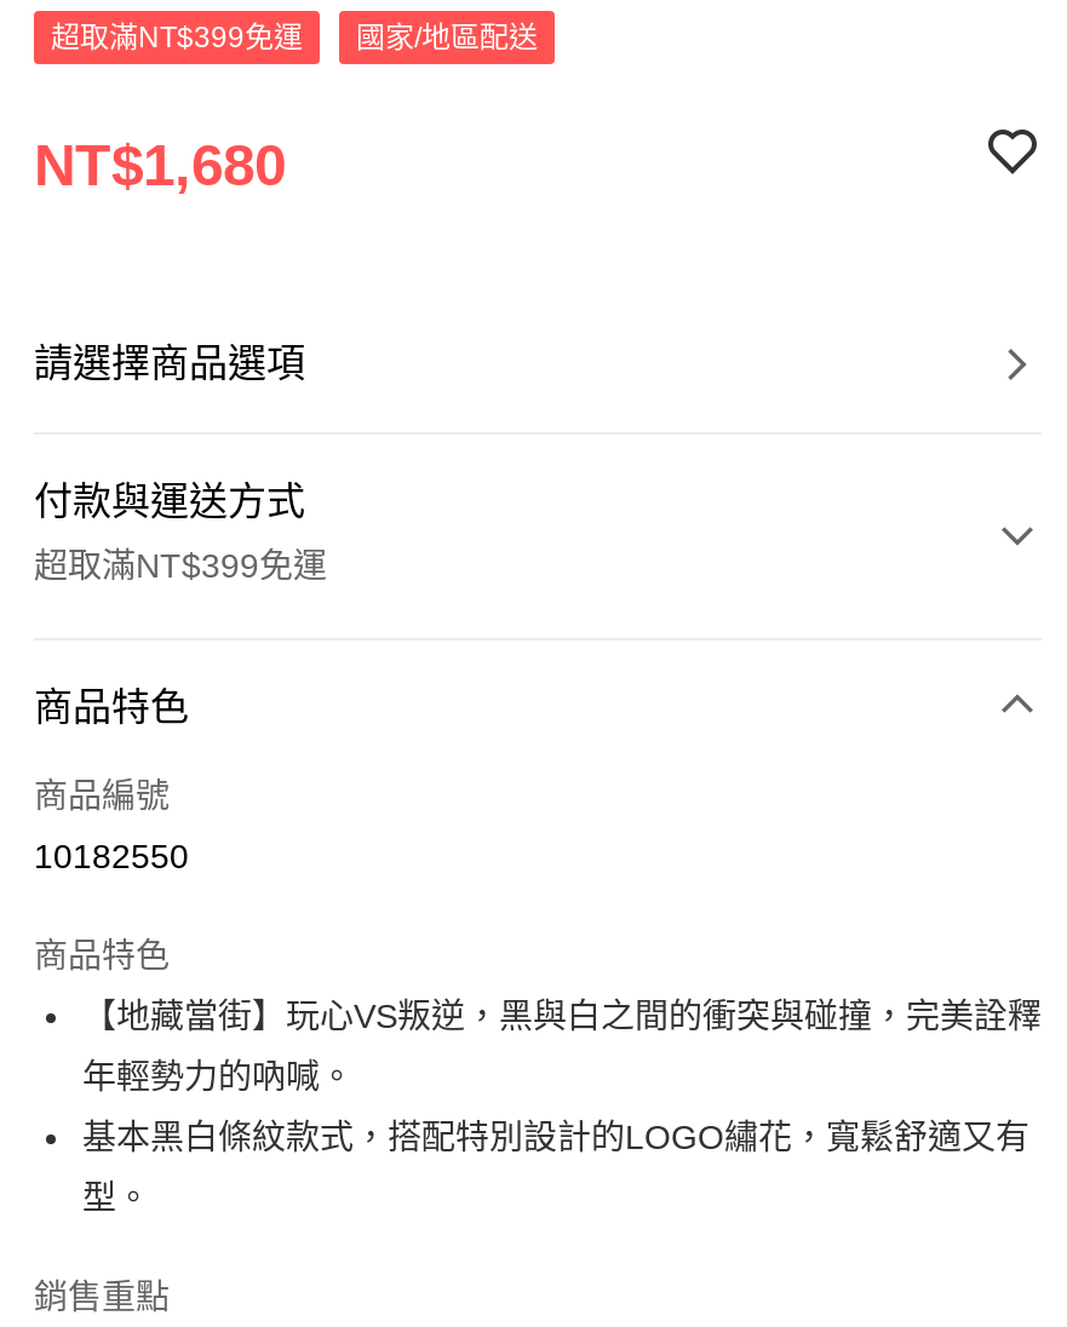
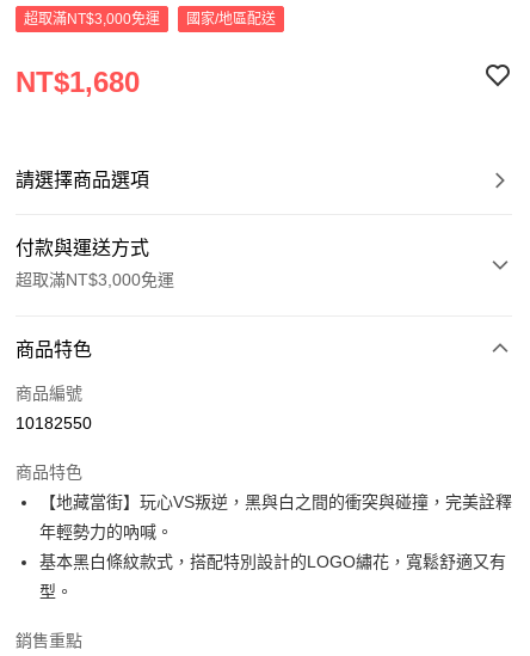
- 超取滿NT$399免運
+ 超取滿NT$3,000免運

- 超取滿NT$399免運
+ 超取滿NT$3,000免運
